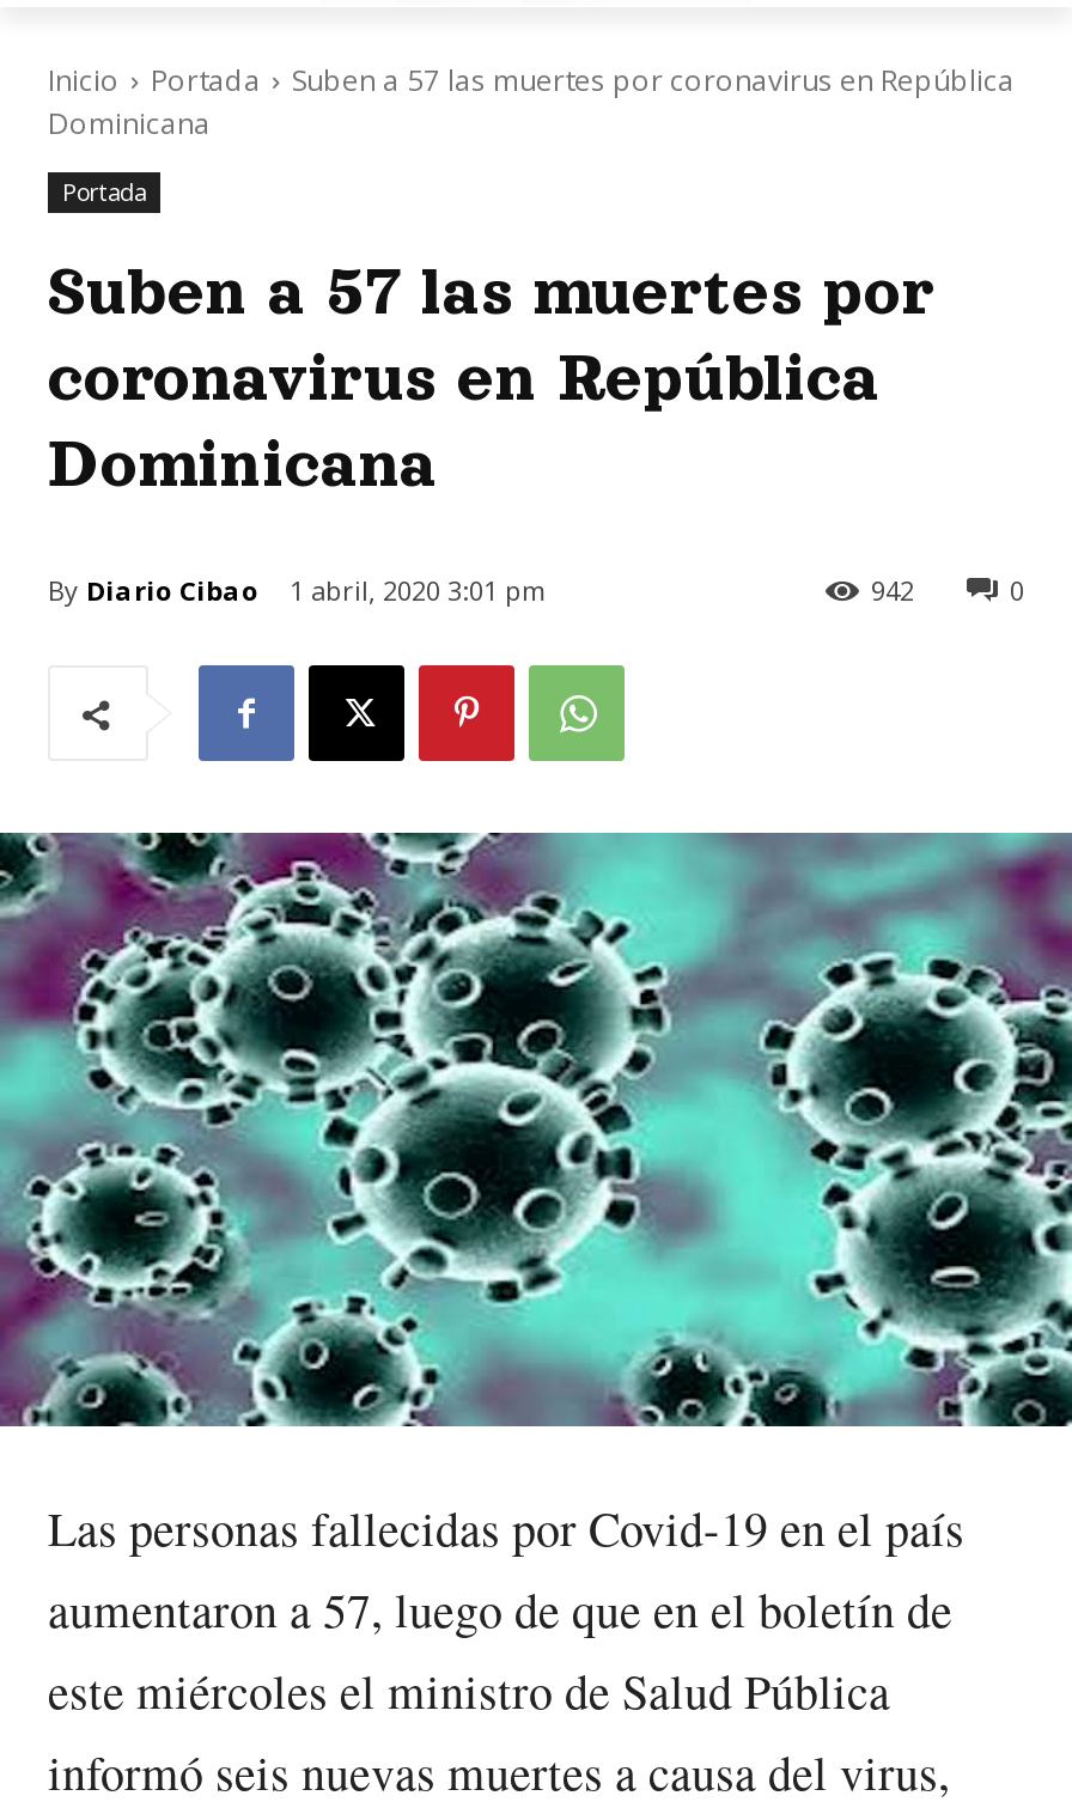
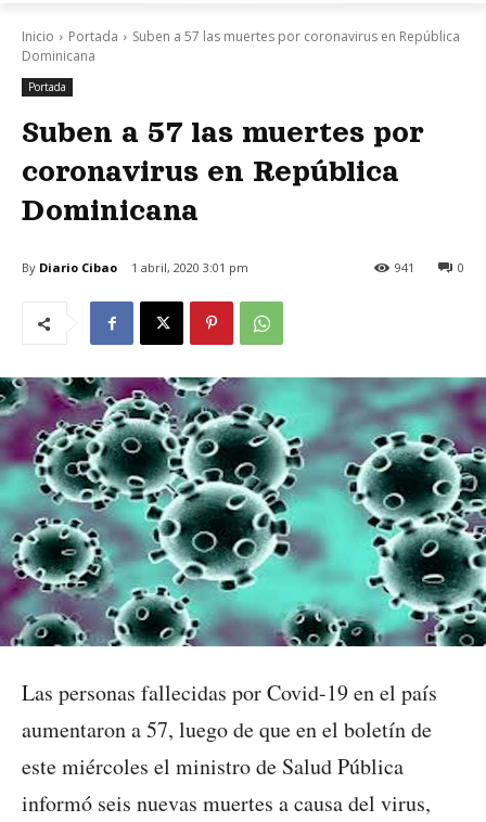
- 942
+ 941
